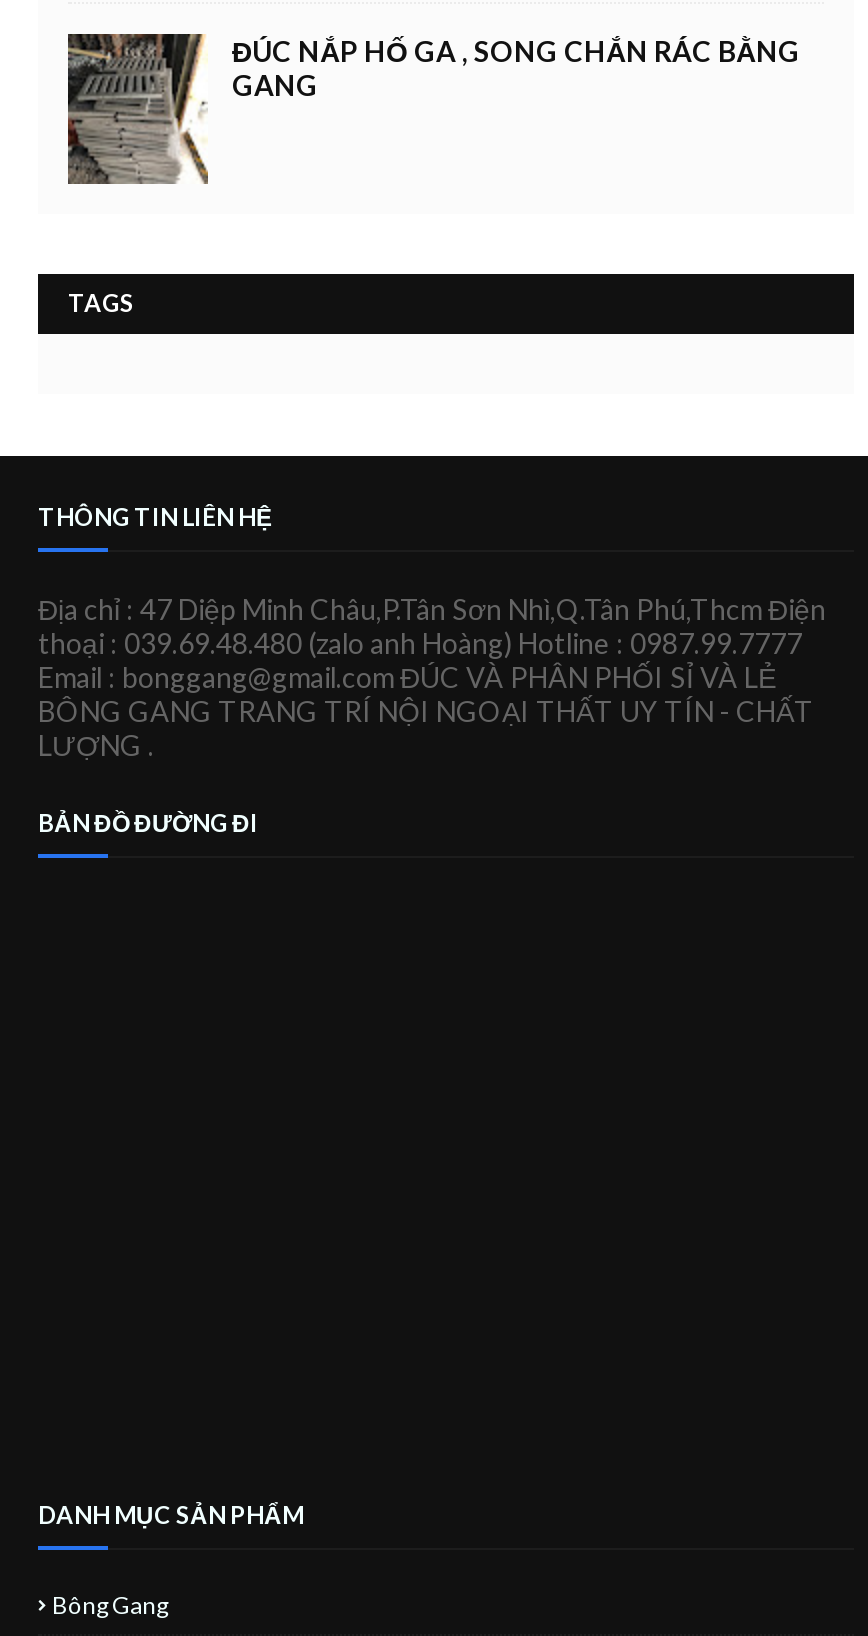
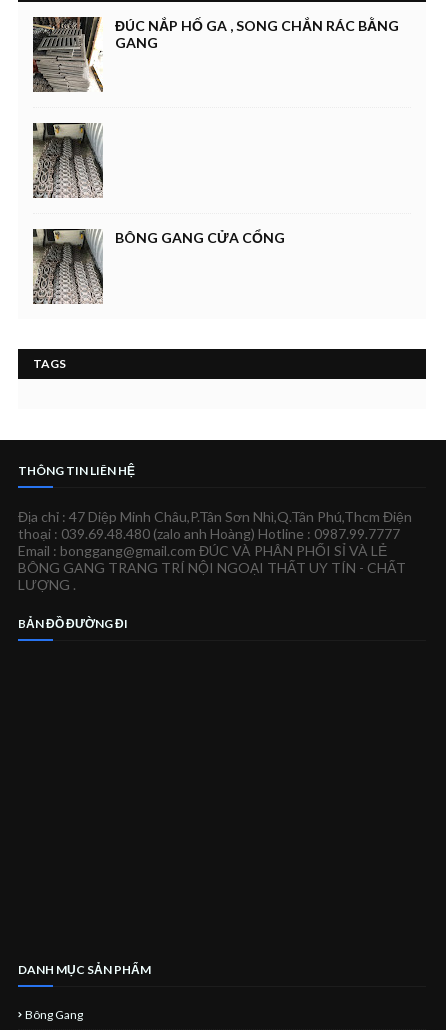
+ [image]
+ BÔNG GANG CỬA CỔNG

+ [image]
